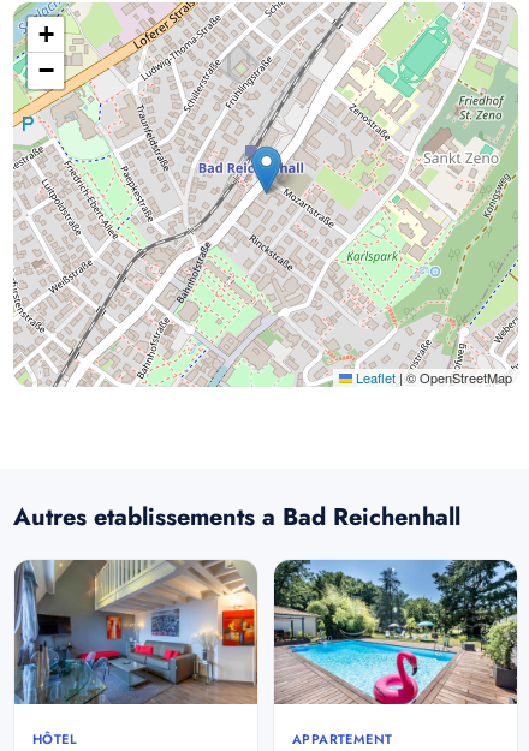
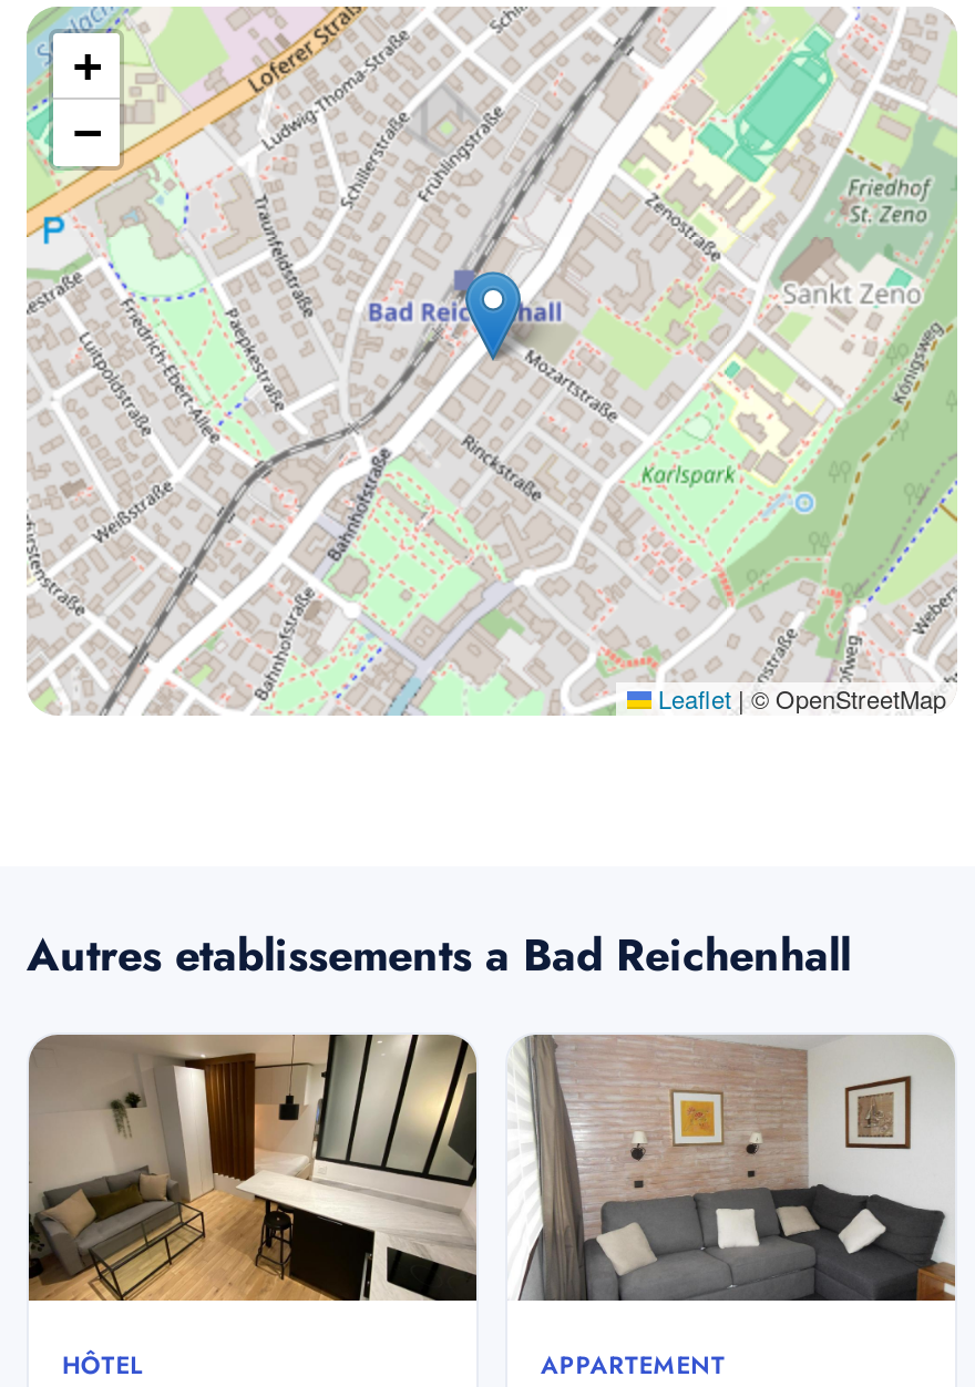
- [image]
+ [image]

- [image]
+ [image]
